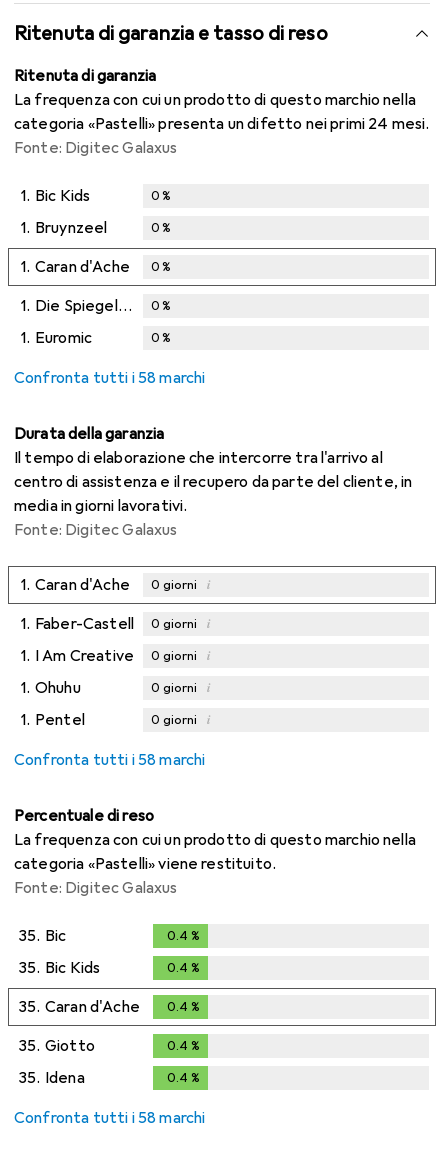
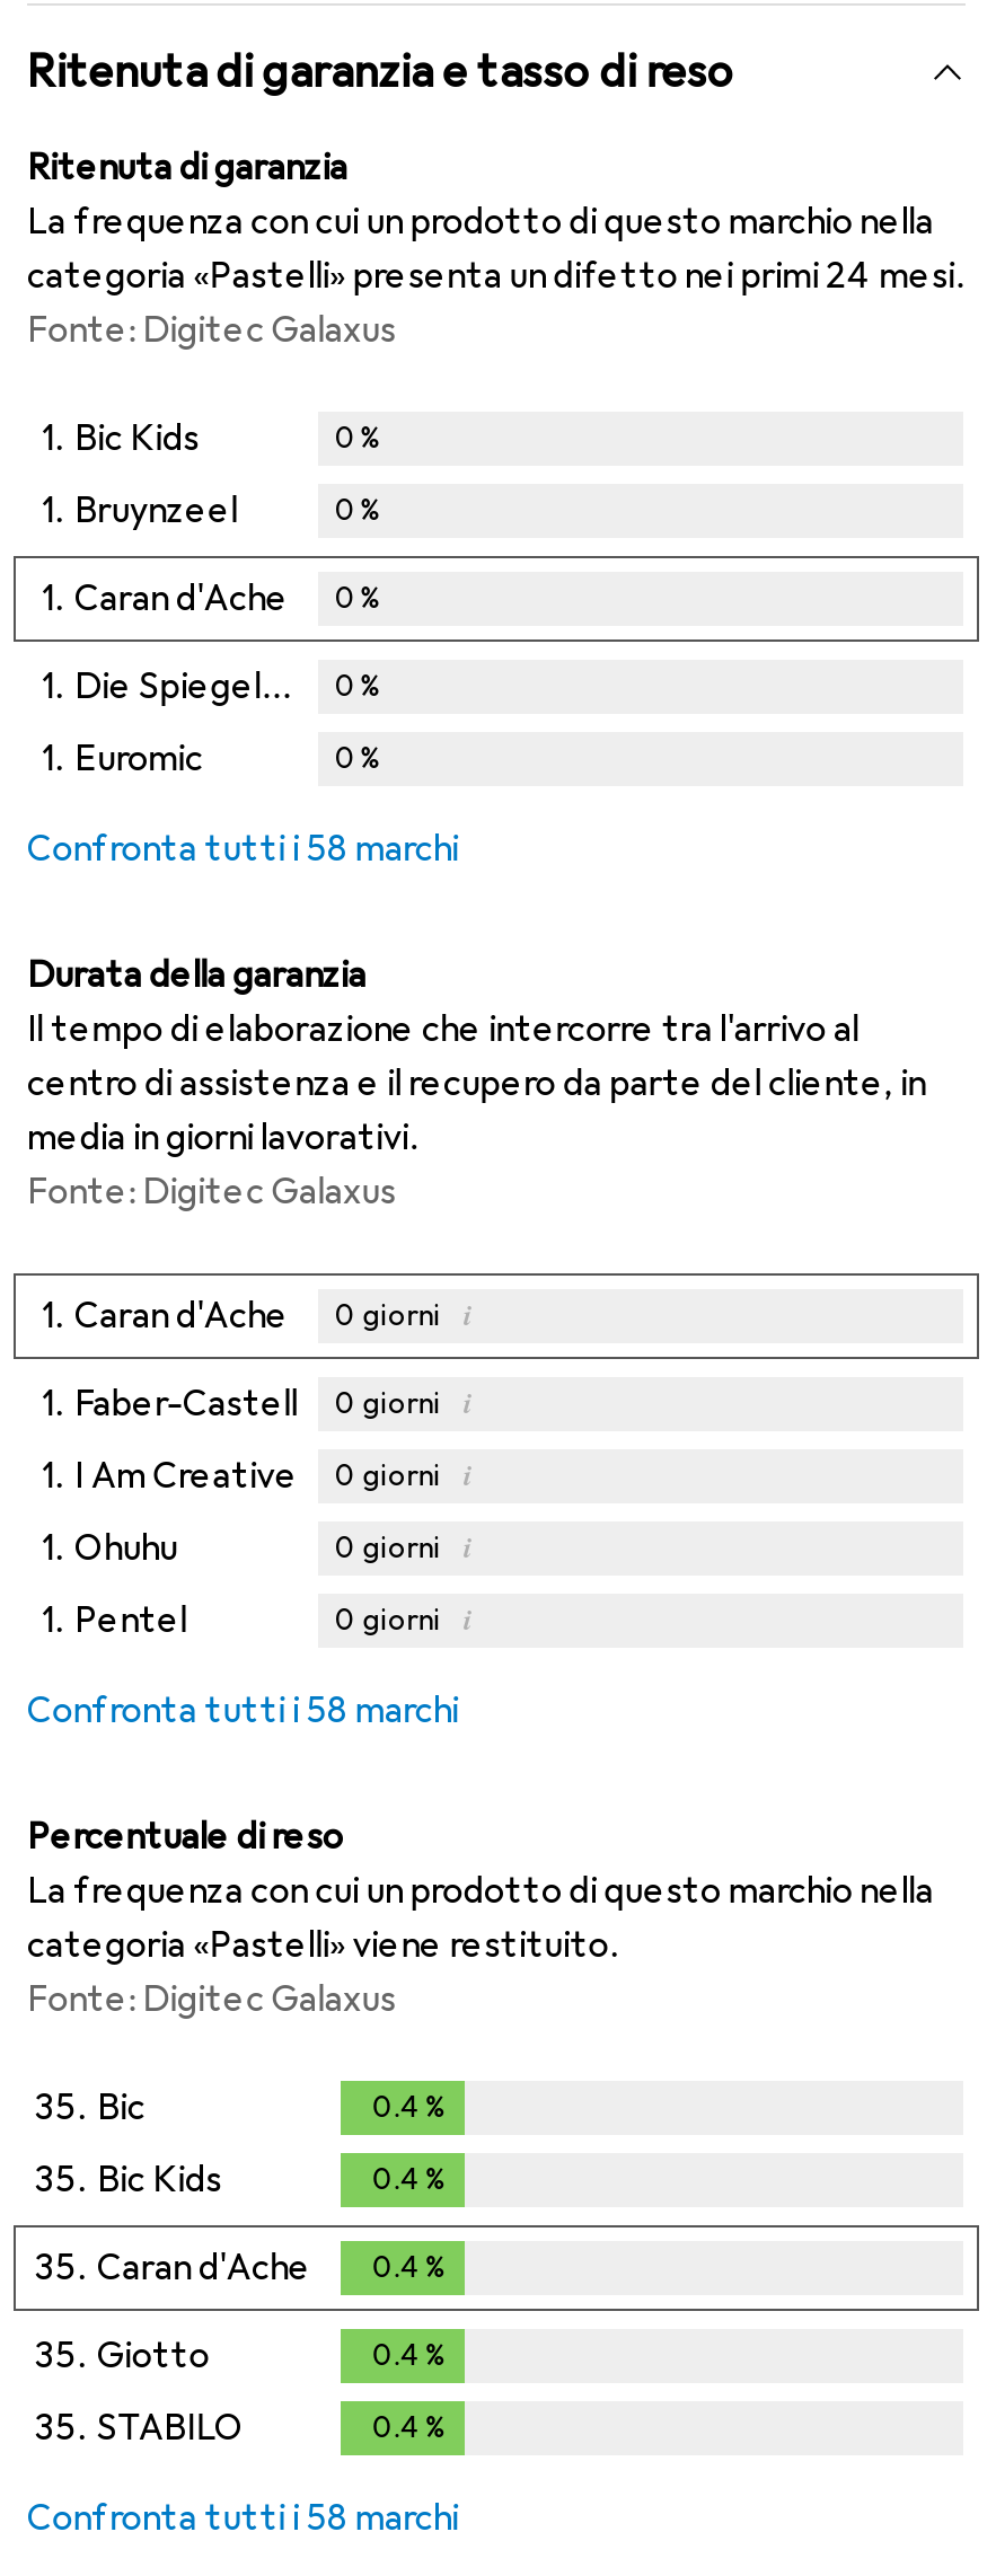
- 35. Idena
+ 35. STABILO
